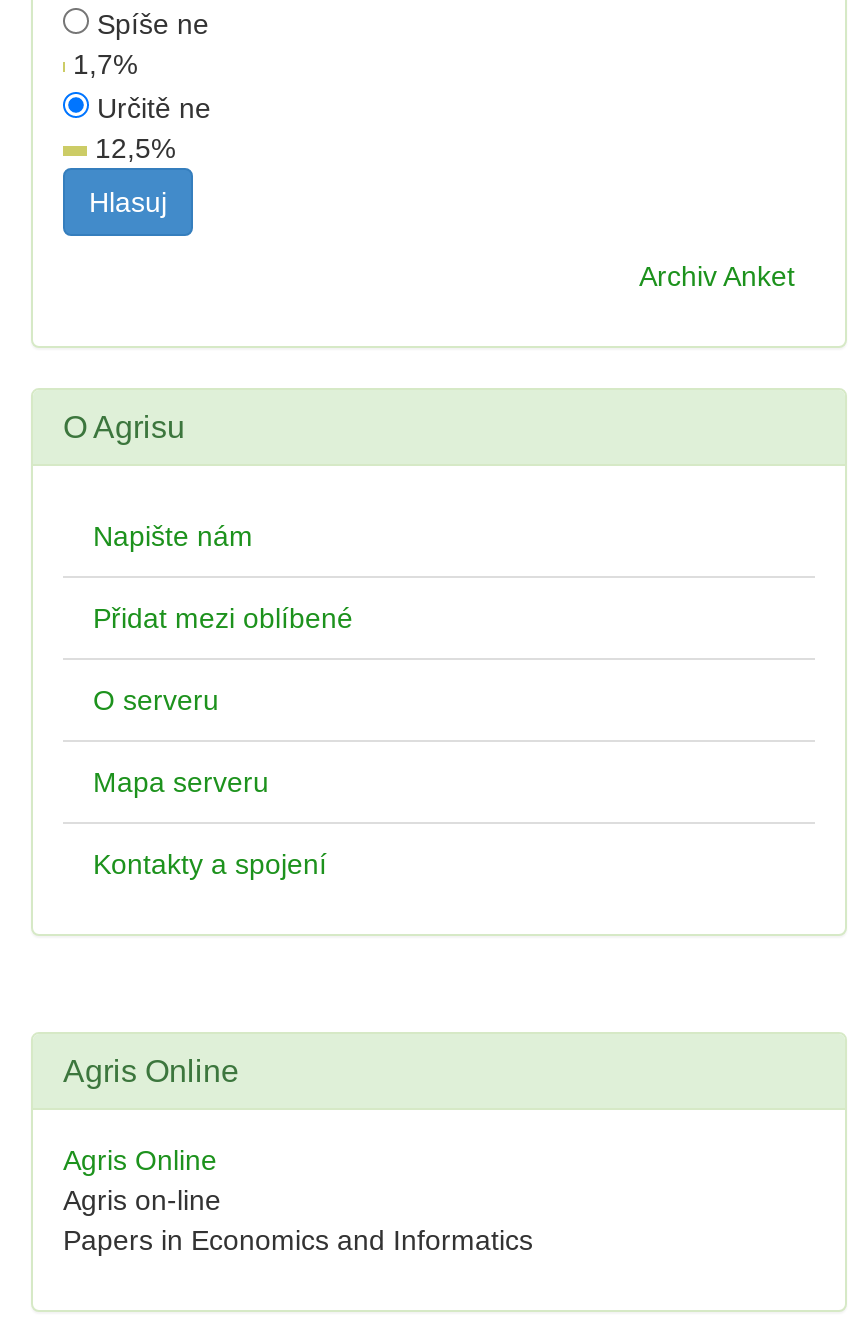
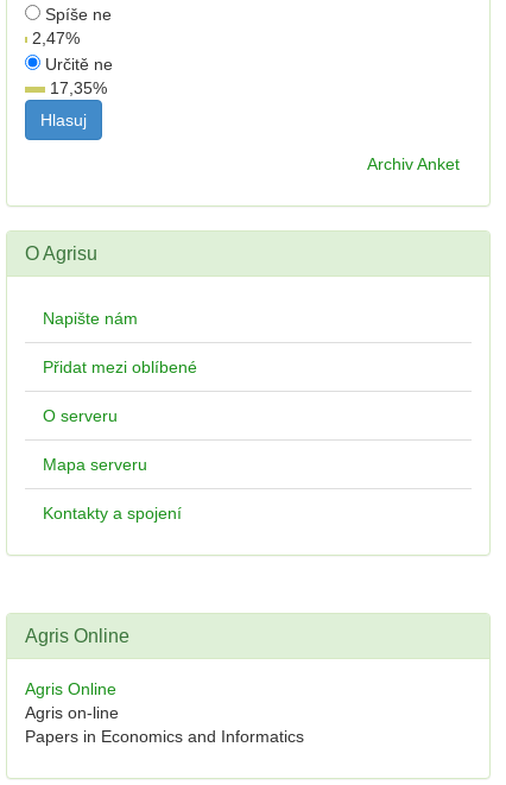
- 1,7%
+ 2,47%

- 12,5%
+ 17,35%
